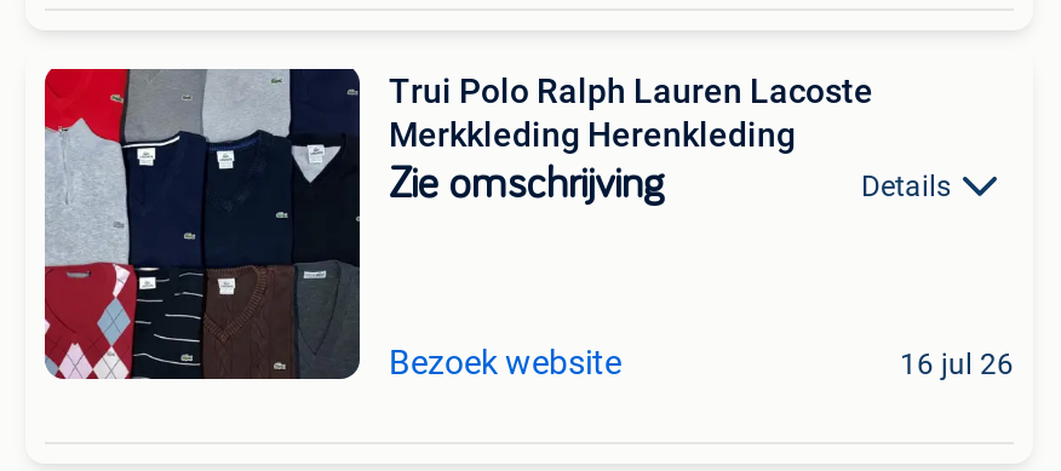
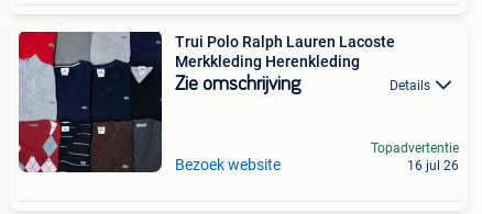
+ Topadvertentie
